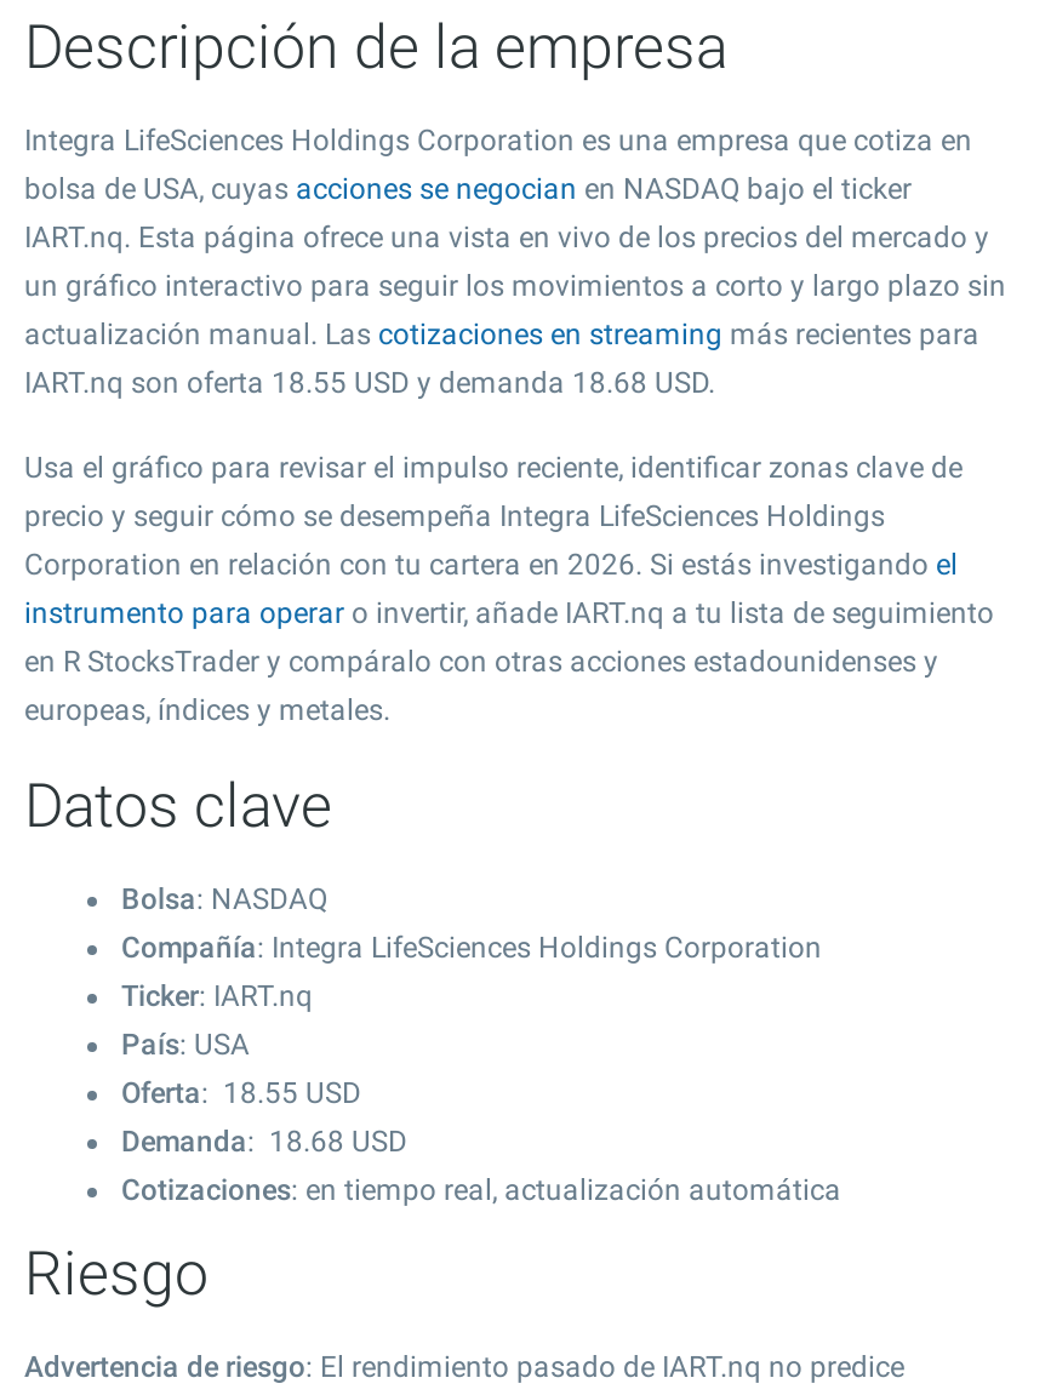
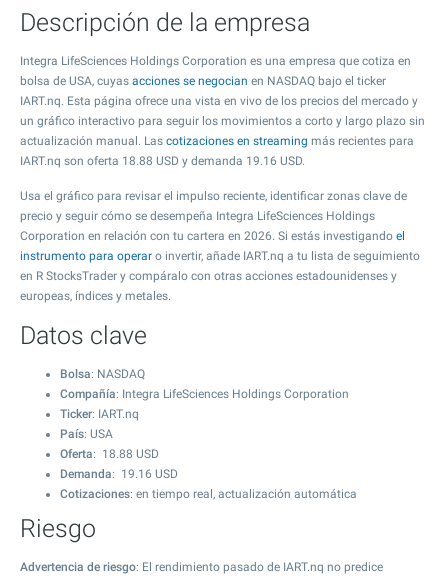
- IART.nq son oferta 18.55 USD y demanda 18.68 USD.
+ IART.nq son oferta 18.88 USD y demanda 19.16 USD.

- Oferta: 18.55 USD
+ Oferta: 18.88 USD

- Demanda: 18.68 USD
+ Demanda: 19.16 USD
